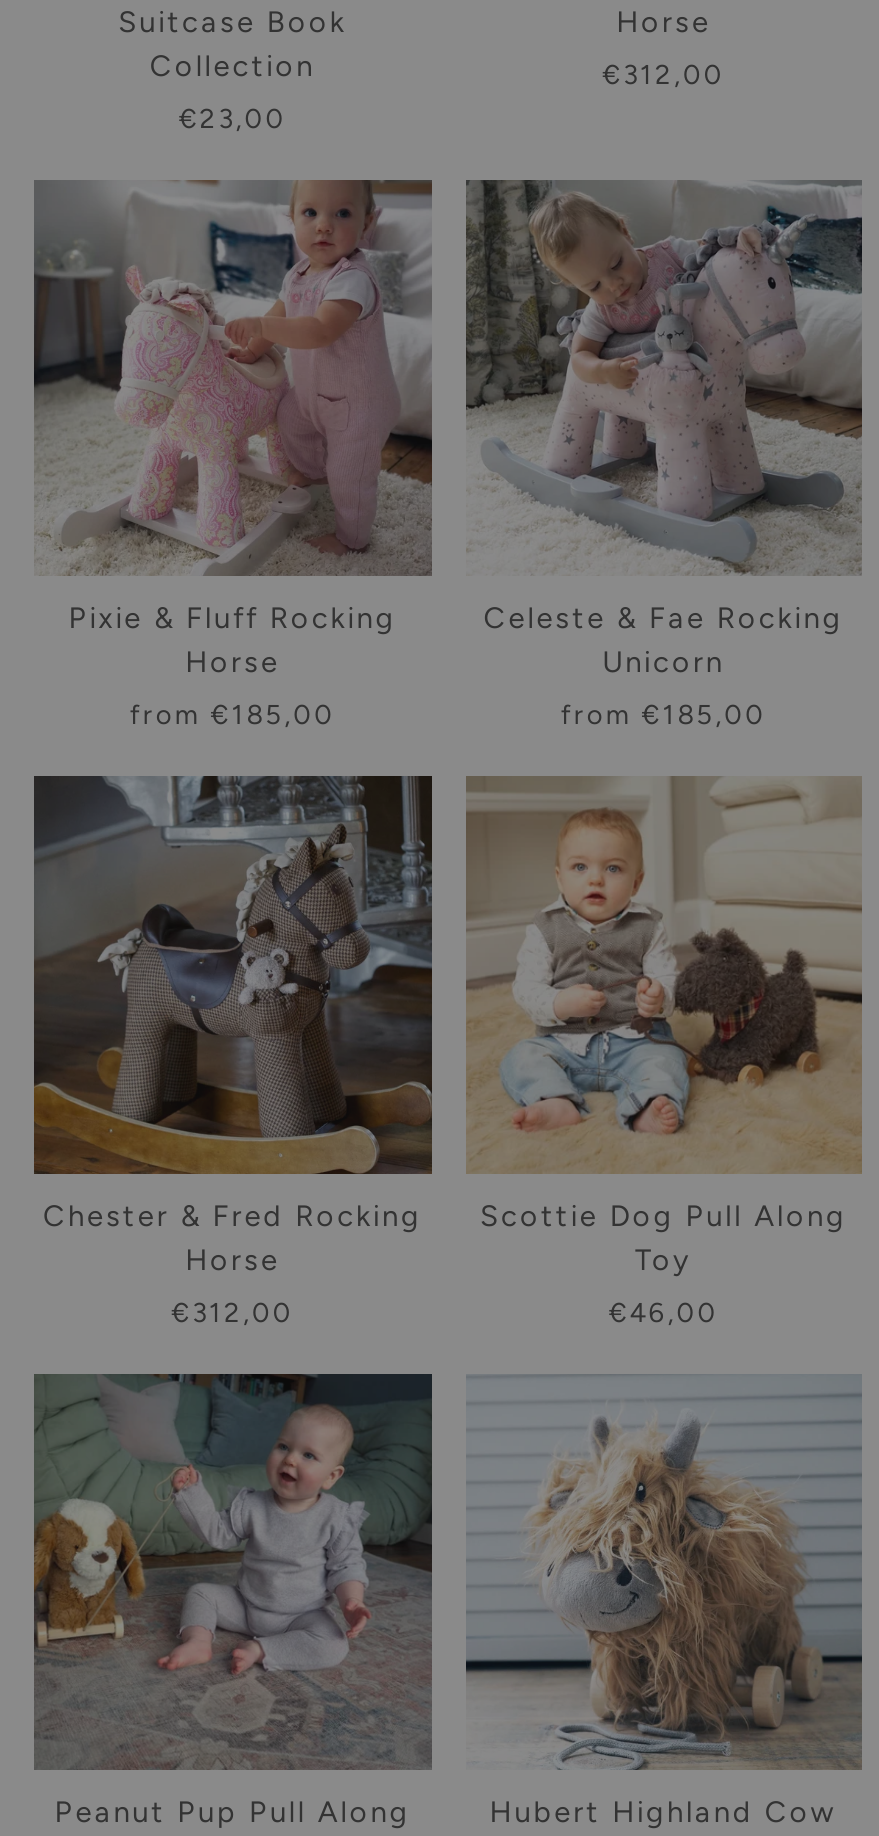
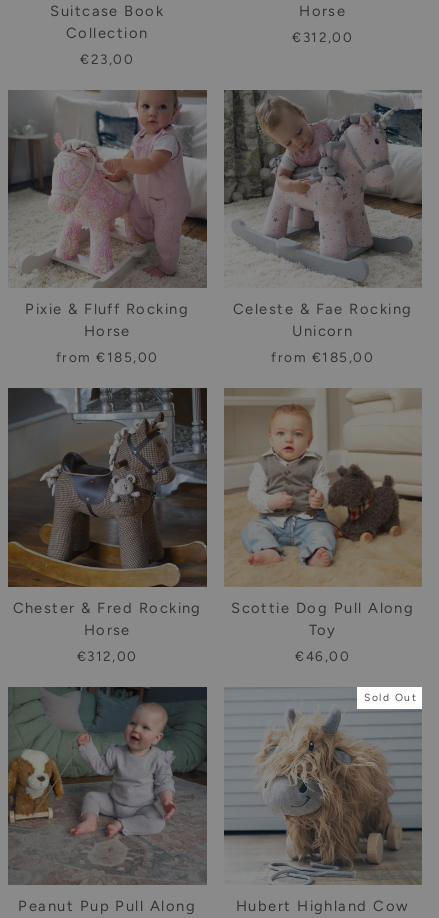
+ Sold Out
